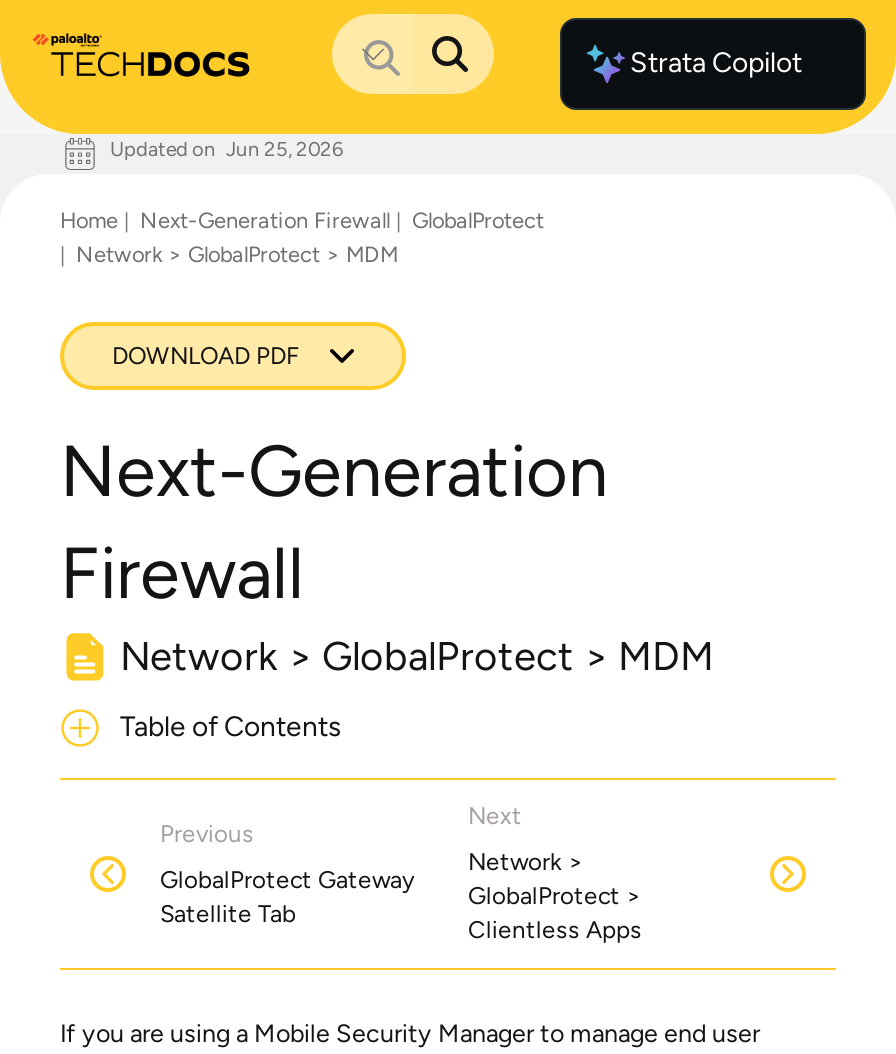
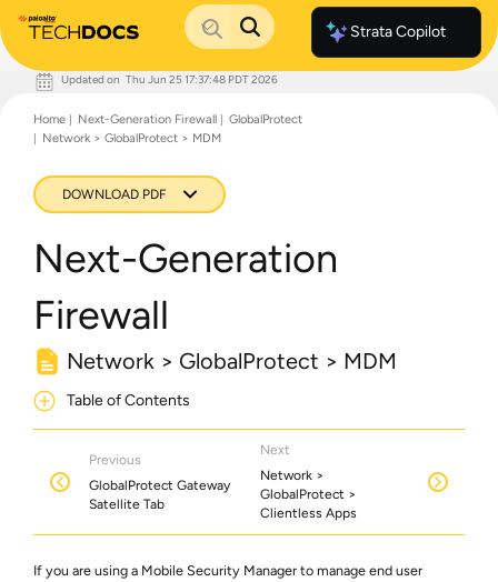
- Updated on Jun 25, 2026
+ Updated on Thu Jun 25 17:37:48 PDT 2026
